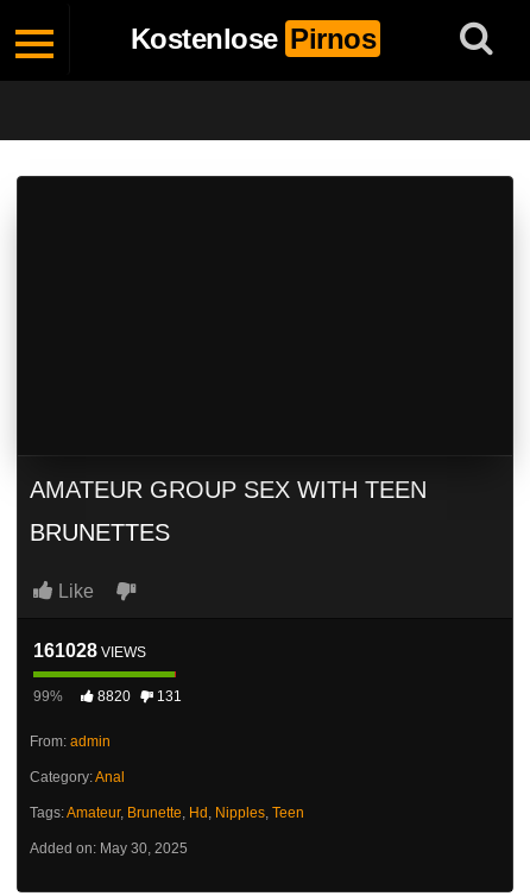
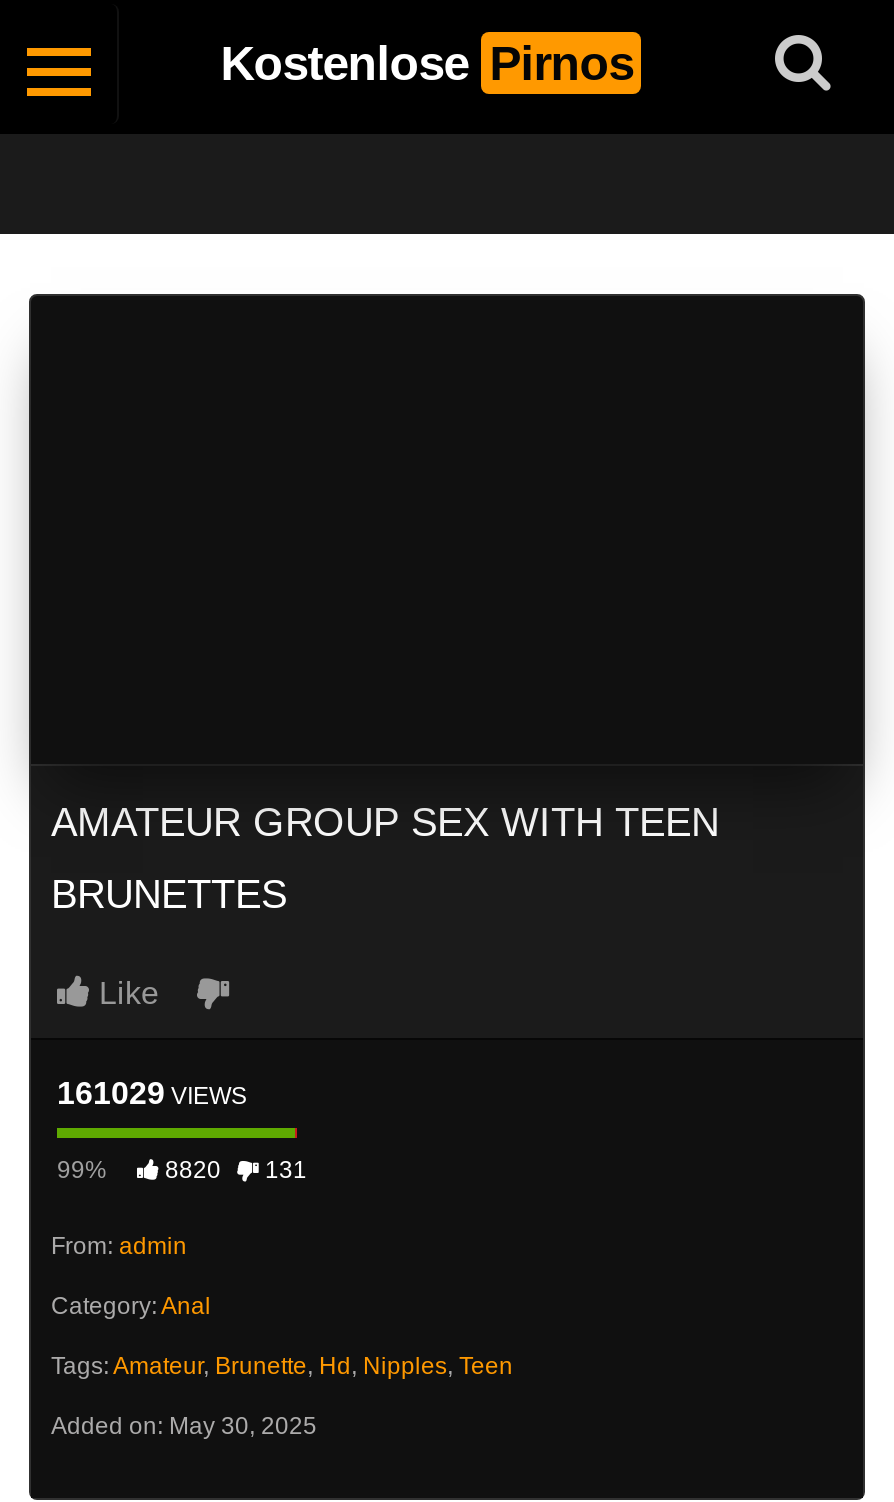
- 161028 VIEWS
+ 161029 VIEWS
